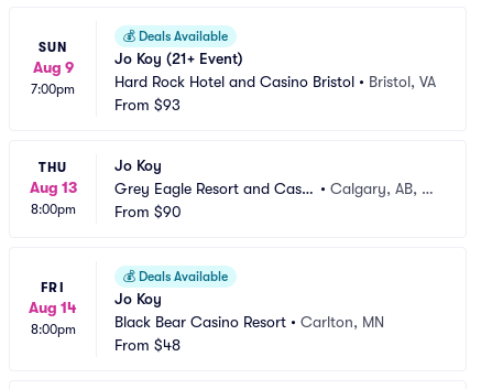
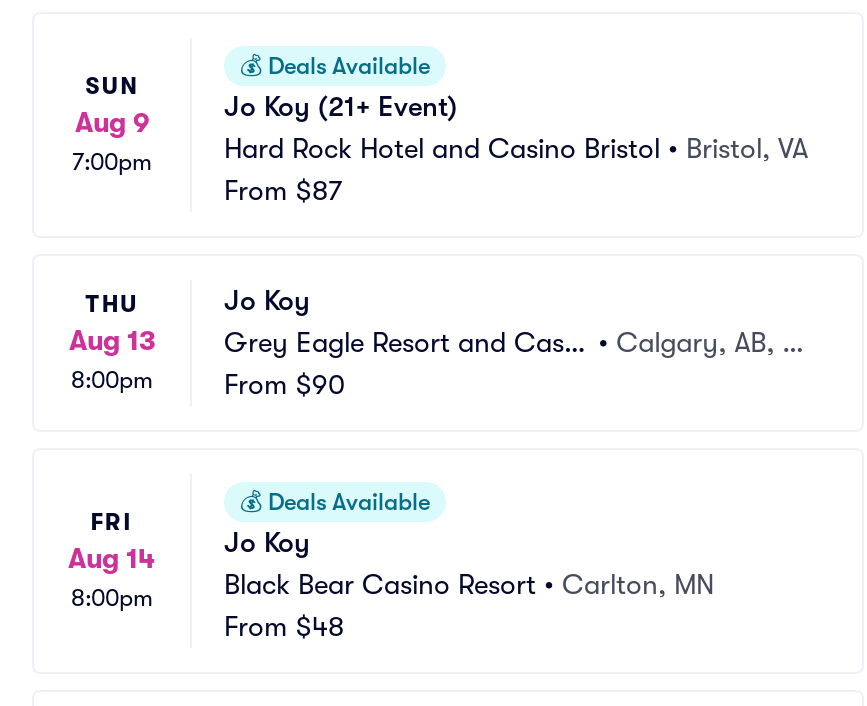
- From $93
+ From $87
